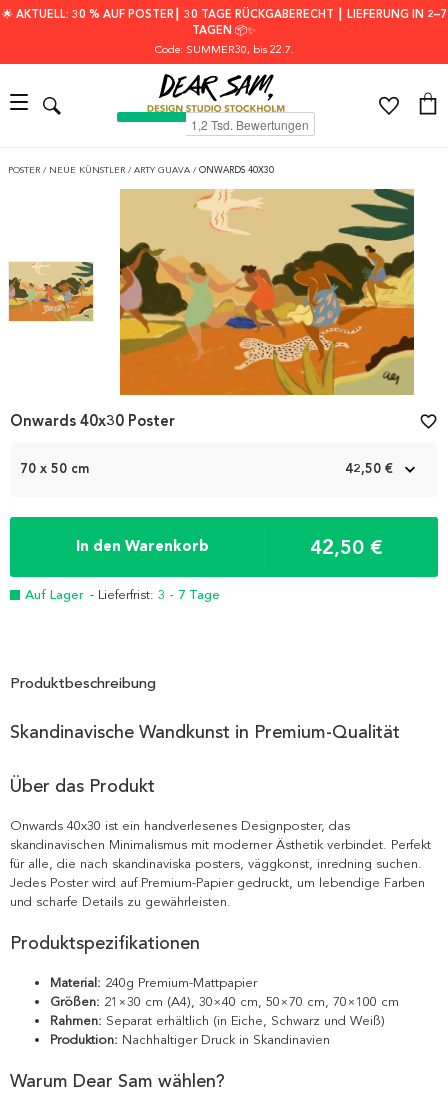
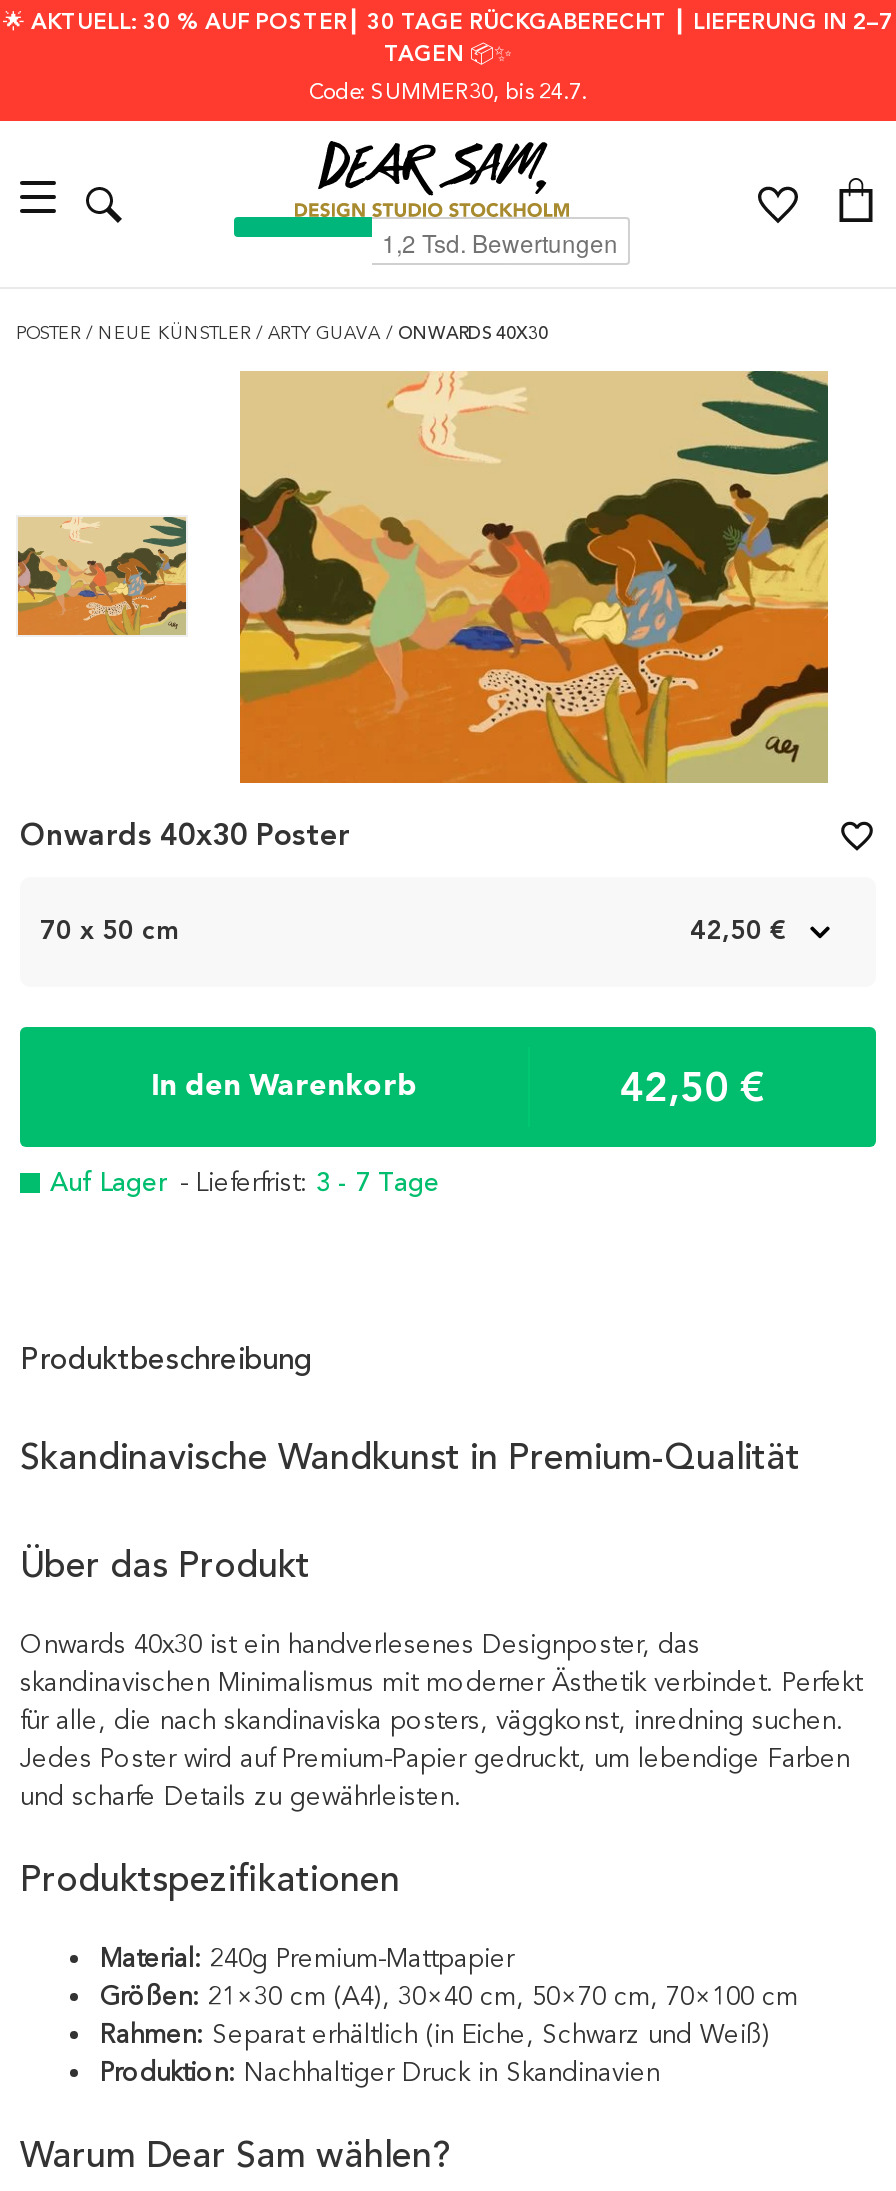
- Code: SUMMER30, bis 22.7.
+ Code: SUMMER30, bis 24.7.
